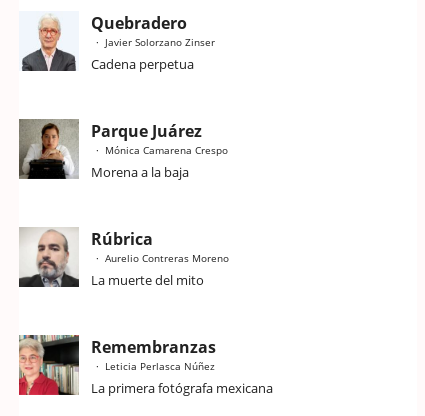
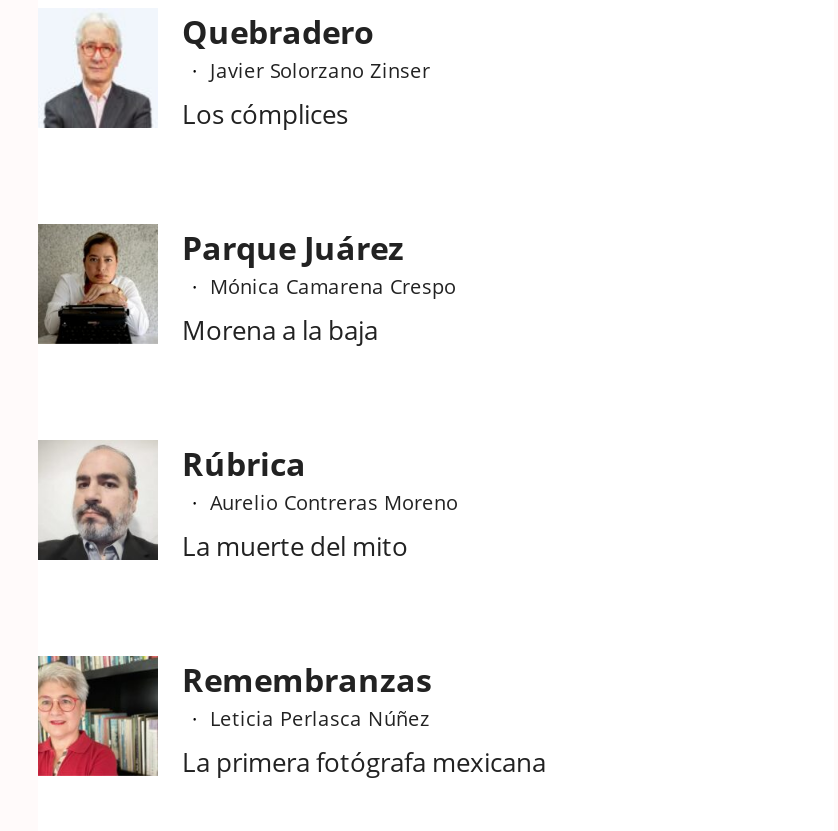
- Cadena perpetua
+ Los cómplices
